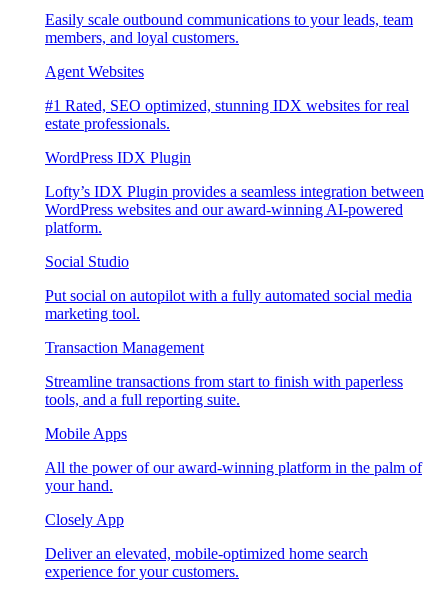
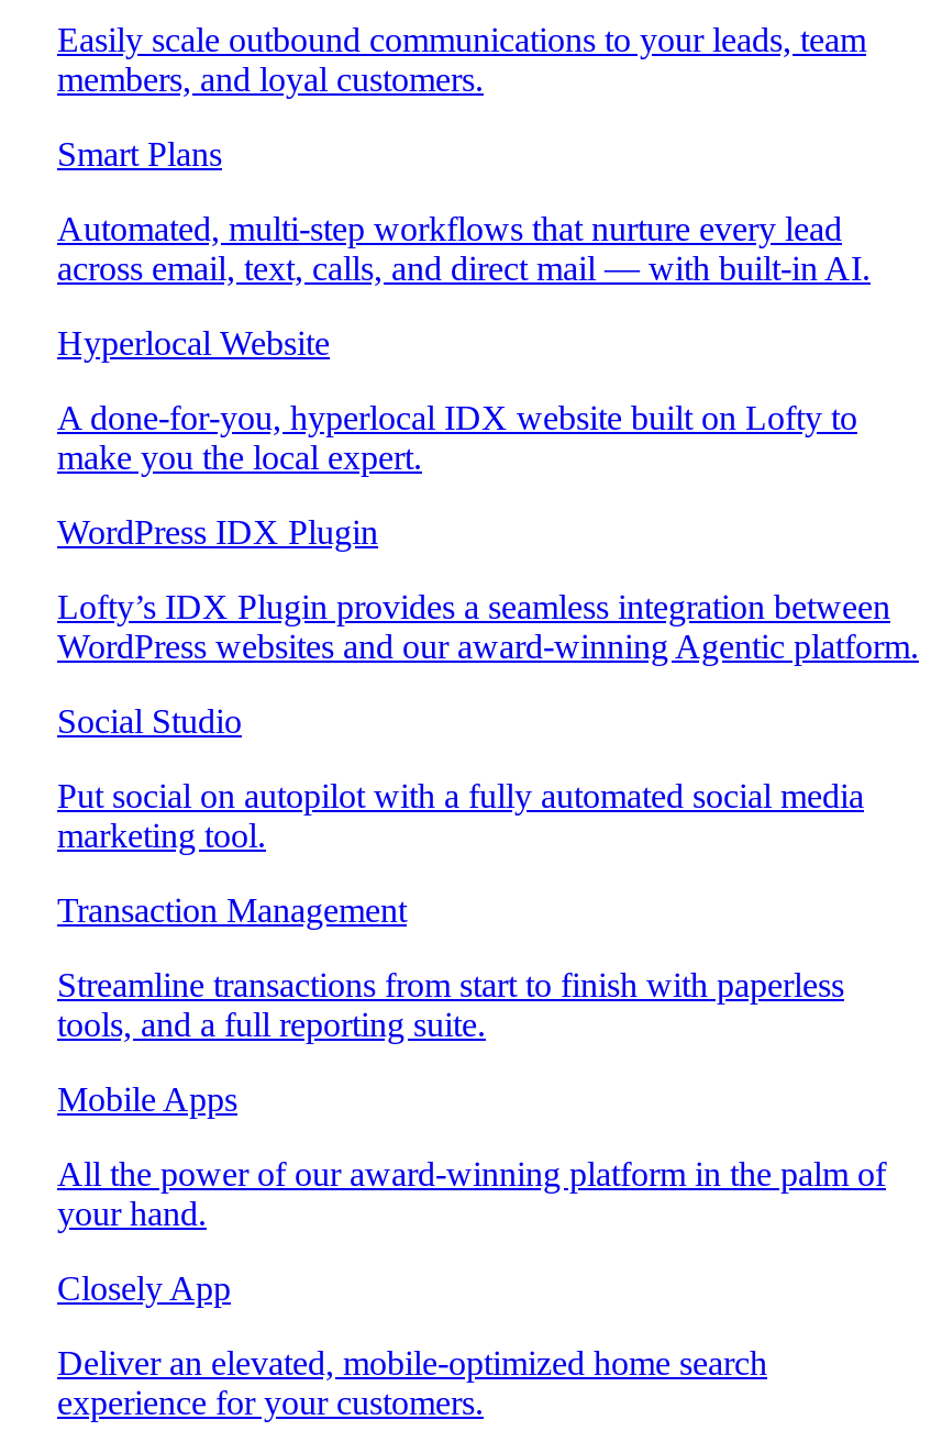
- Agent Websites
- #1 Rated, SEO optimized, stunning IDX websites for real
- estate professionals.
+ Smart Plans
+ Automated, multi-step workflows that nurture every lead
+ across email, text, calls, and direct mail — with built-in AI.
+ Hyperlocal Website
+ A done-for-you, hyperlocal IDX website built on Lofty to
+ make you the local expert.

moved down: WordPress IDX Plugin | Lofty’s IDX Plugin provides a seamless integration between

- WordPress websites and our award-winning AI-powered
- platform.
+ WordPress websites and our award-winning Agentic platform.
